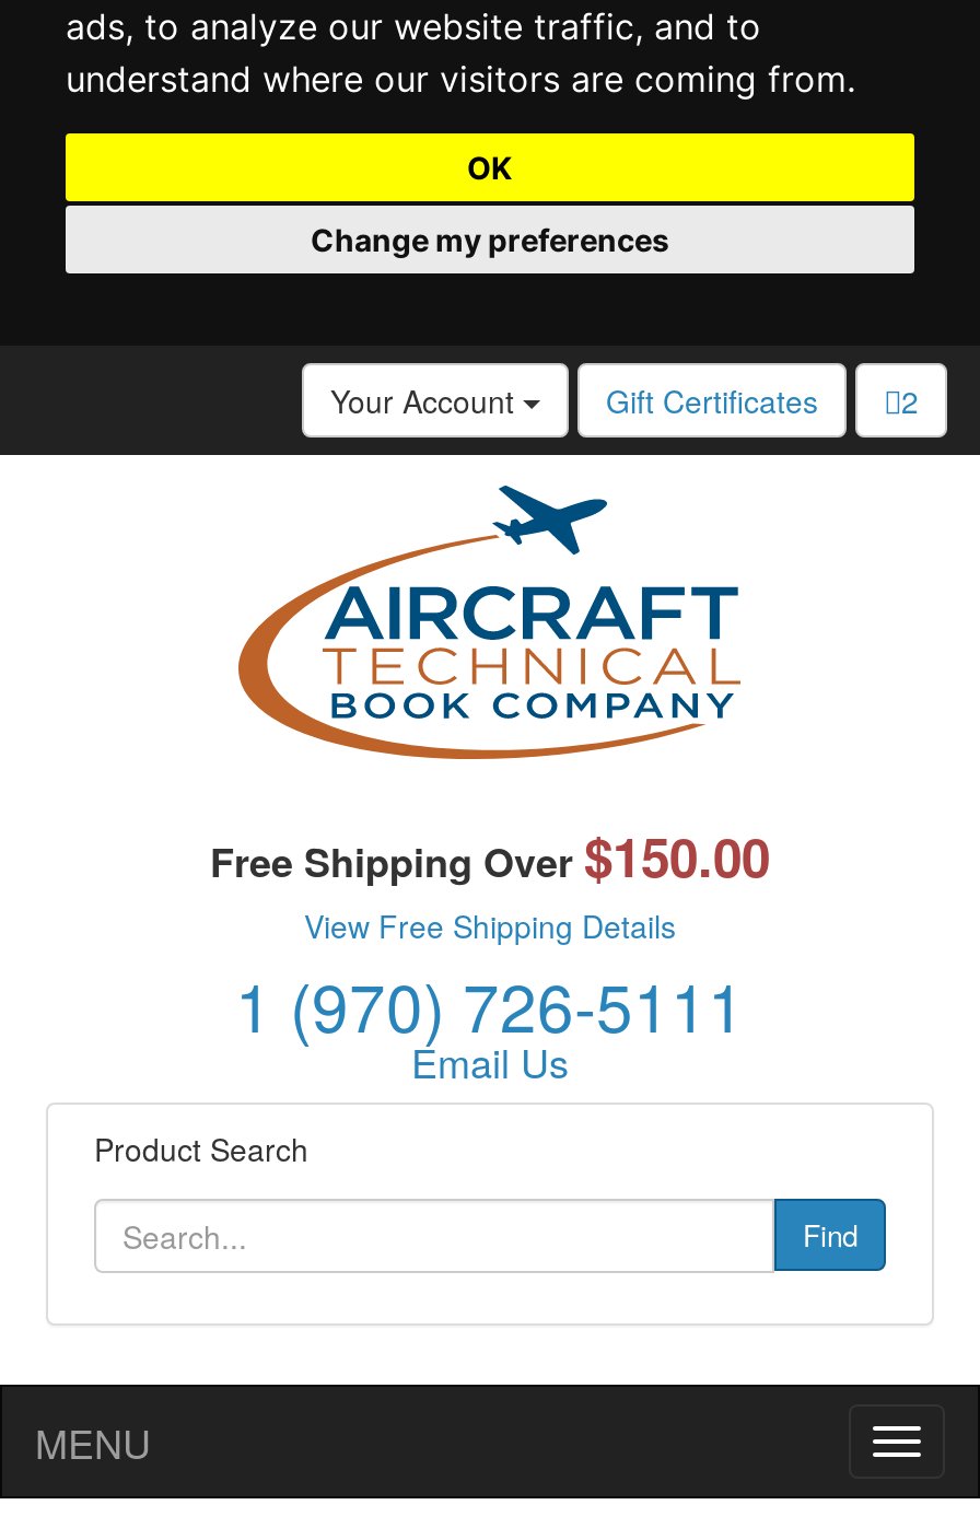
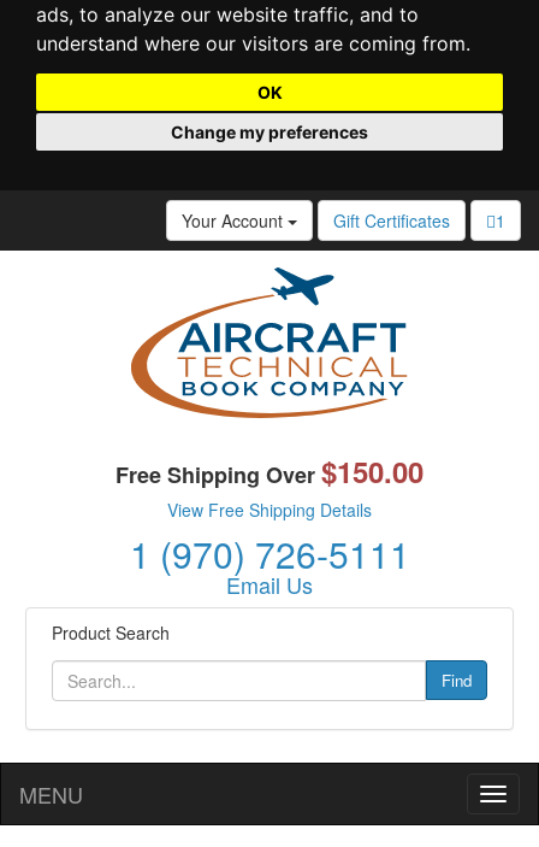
- Your Account Gift Certificates 2
+ Your Account Gift Certificates 1
